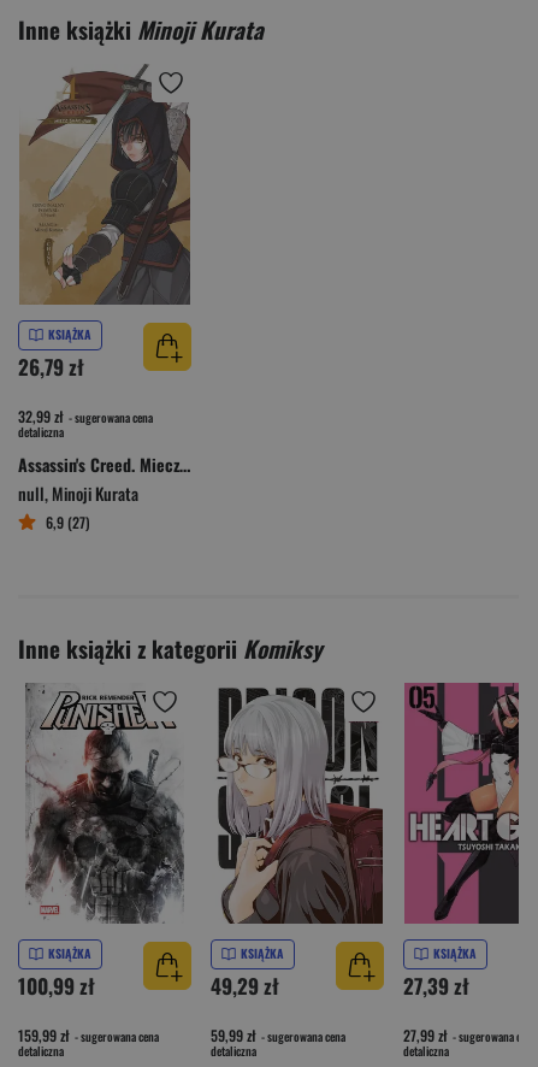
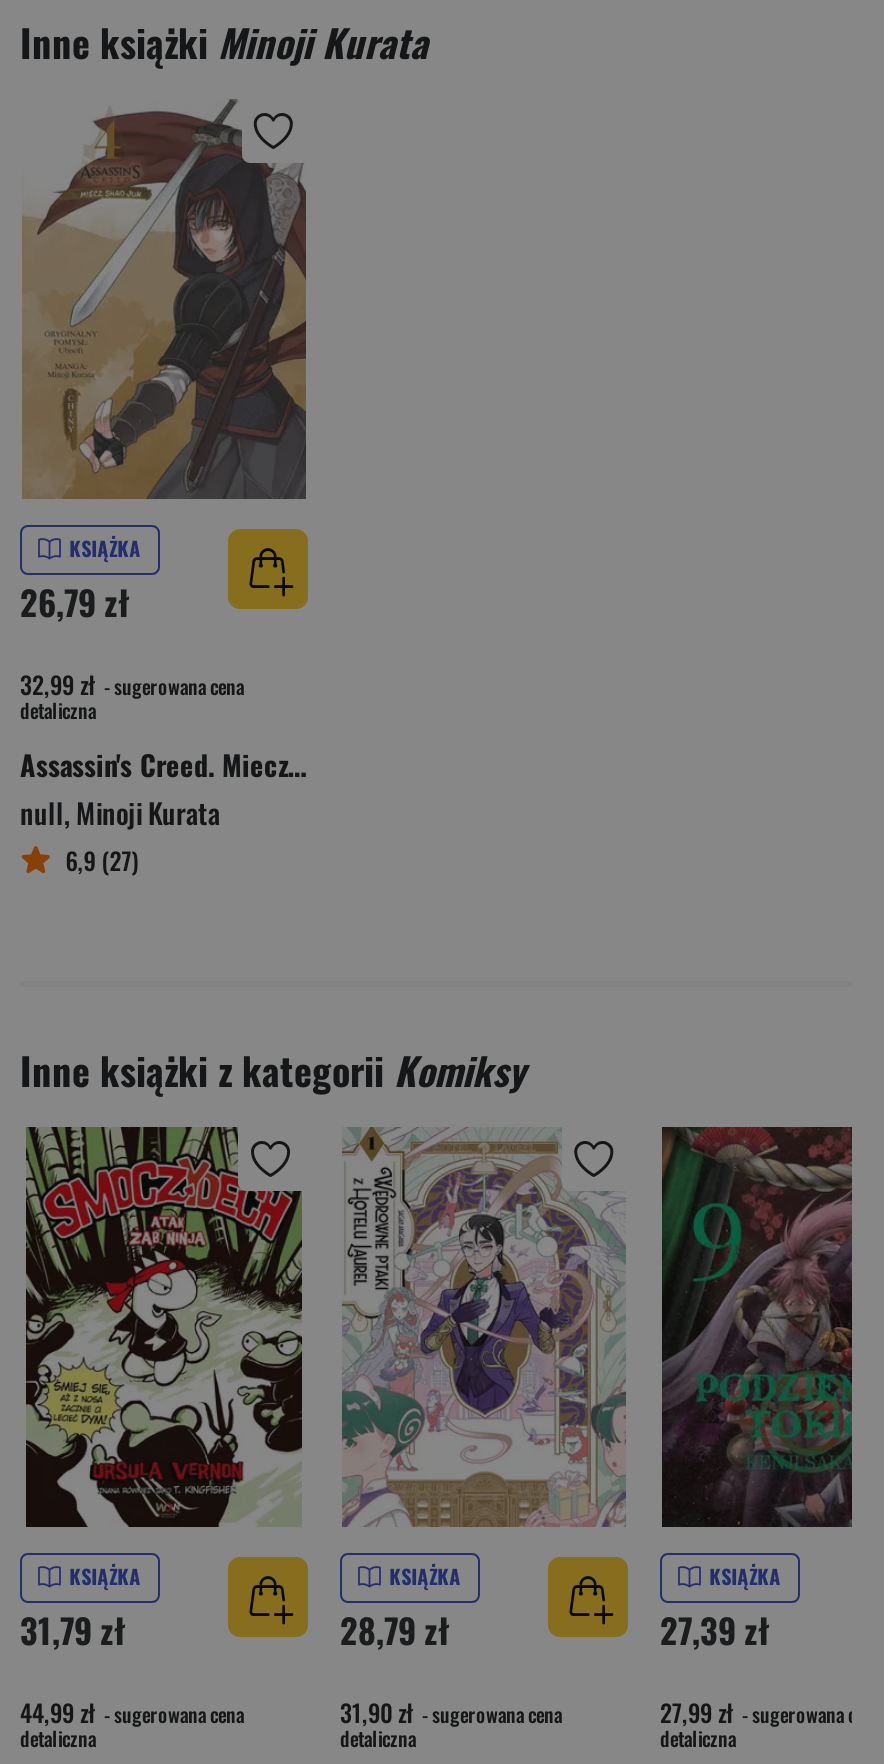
- [image]
- 100,99 zł
+ [image]
+ 31,79 zł

- [image]
- 49,29 zł
+ [image]
+ 28,79 zł

- [image]
+ [image]

- 159,99 zł - sugerowana cena
+ 44,99 zł - sugerowana cena

- 59,99 zł - sugerowana cena
+ 31,90 zł - sugerowana cena
